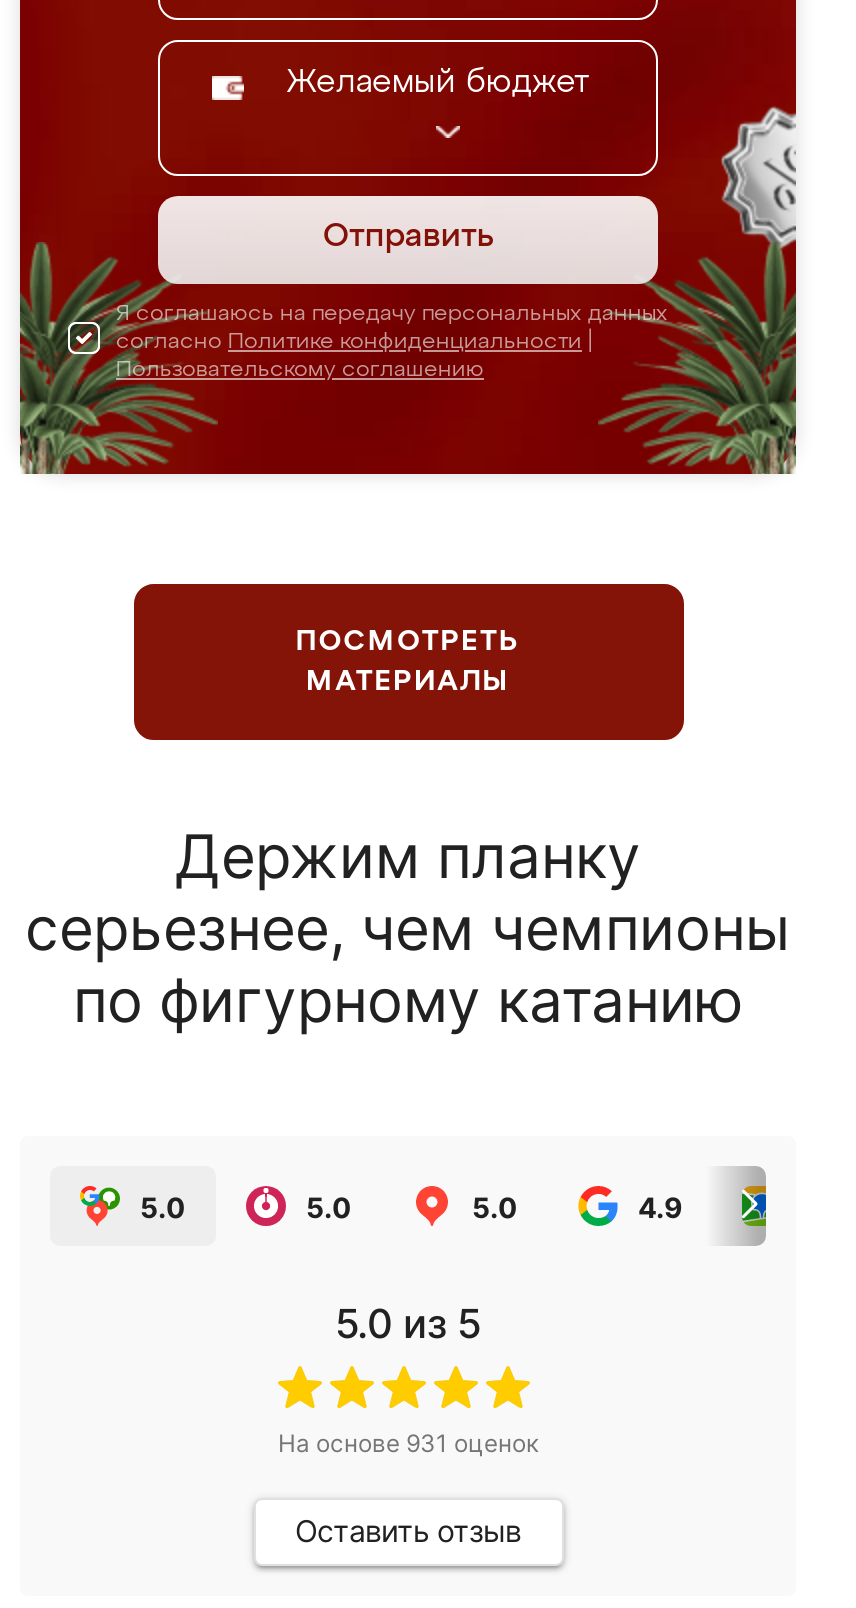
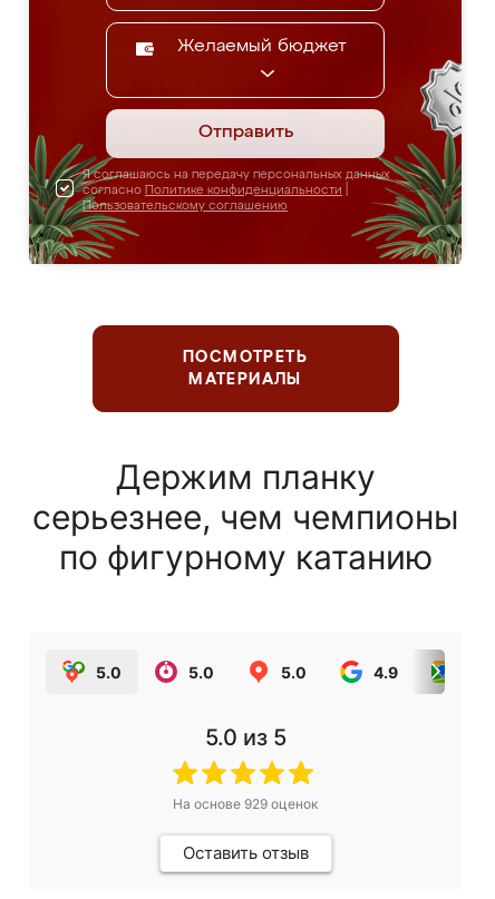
- На основе 931 оценок
+ На основе 929 оценок
